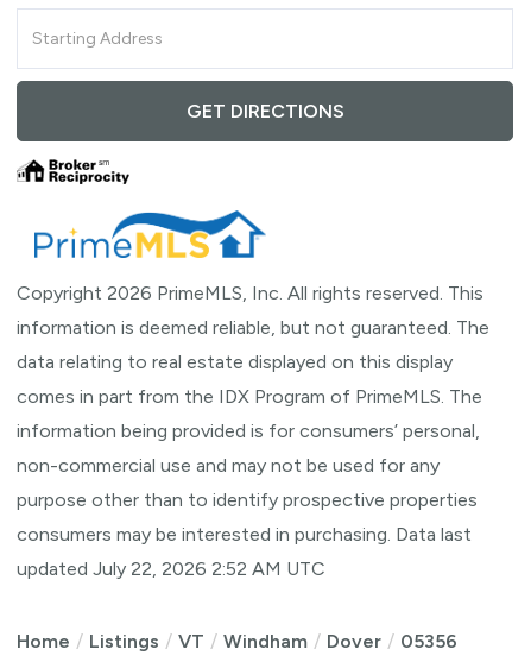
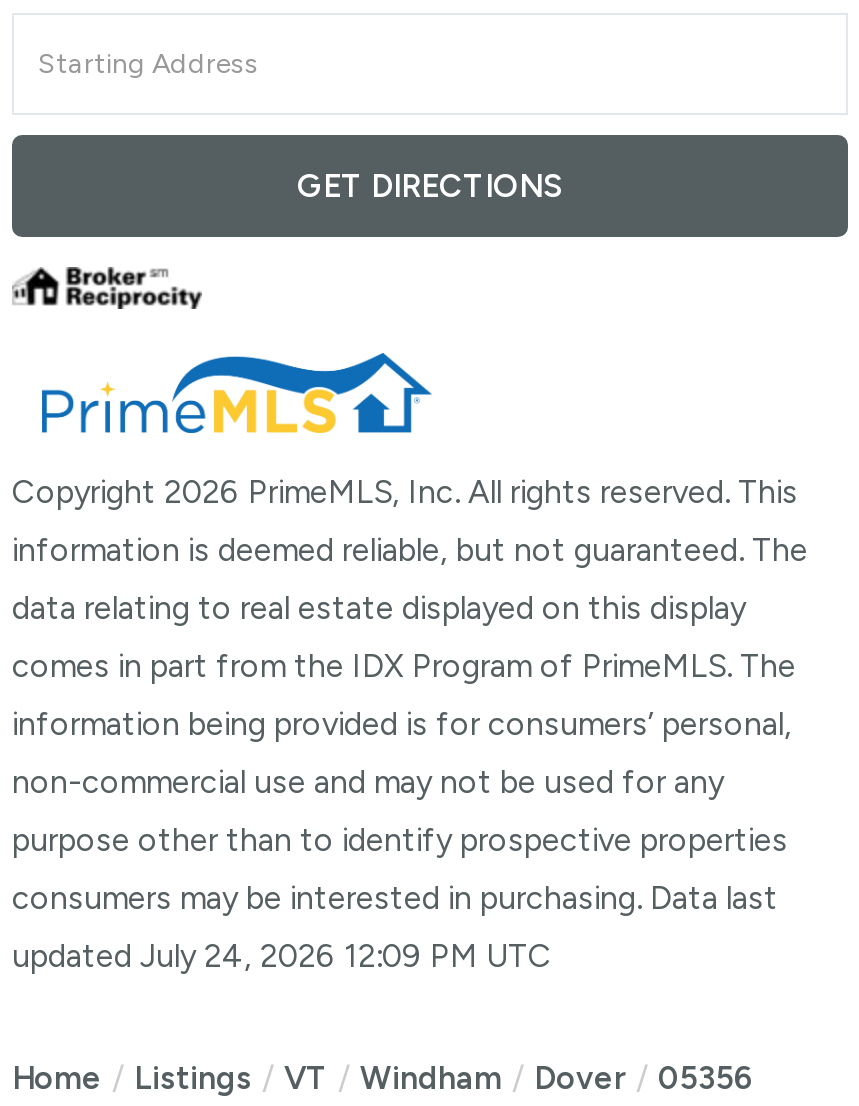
- updated July 22, 2026 2:52 AM UTC
+ updated July 24, 2026 12:09 PM UTC
